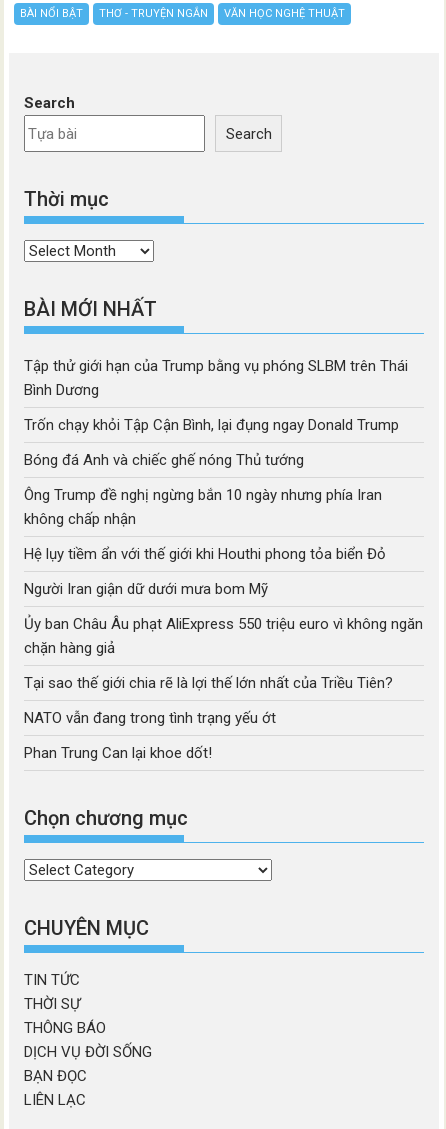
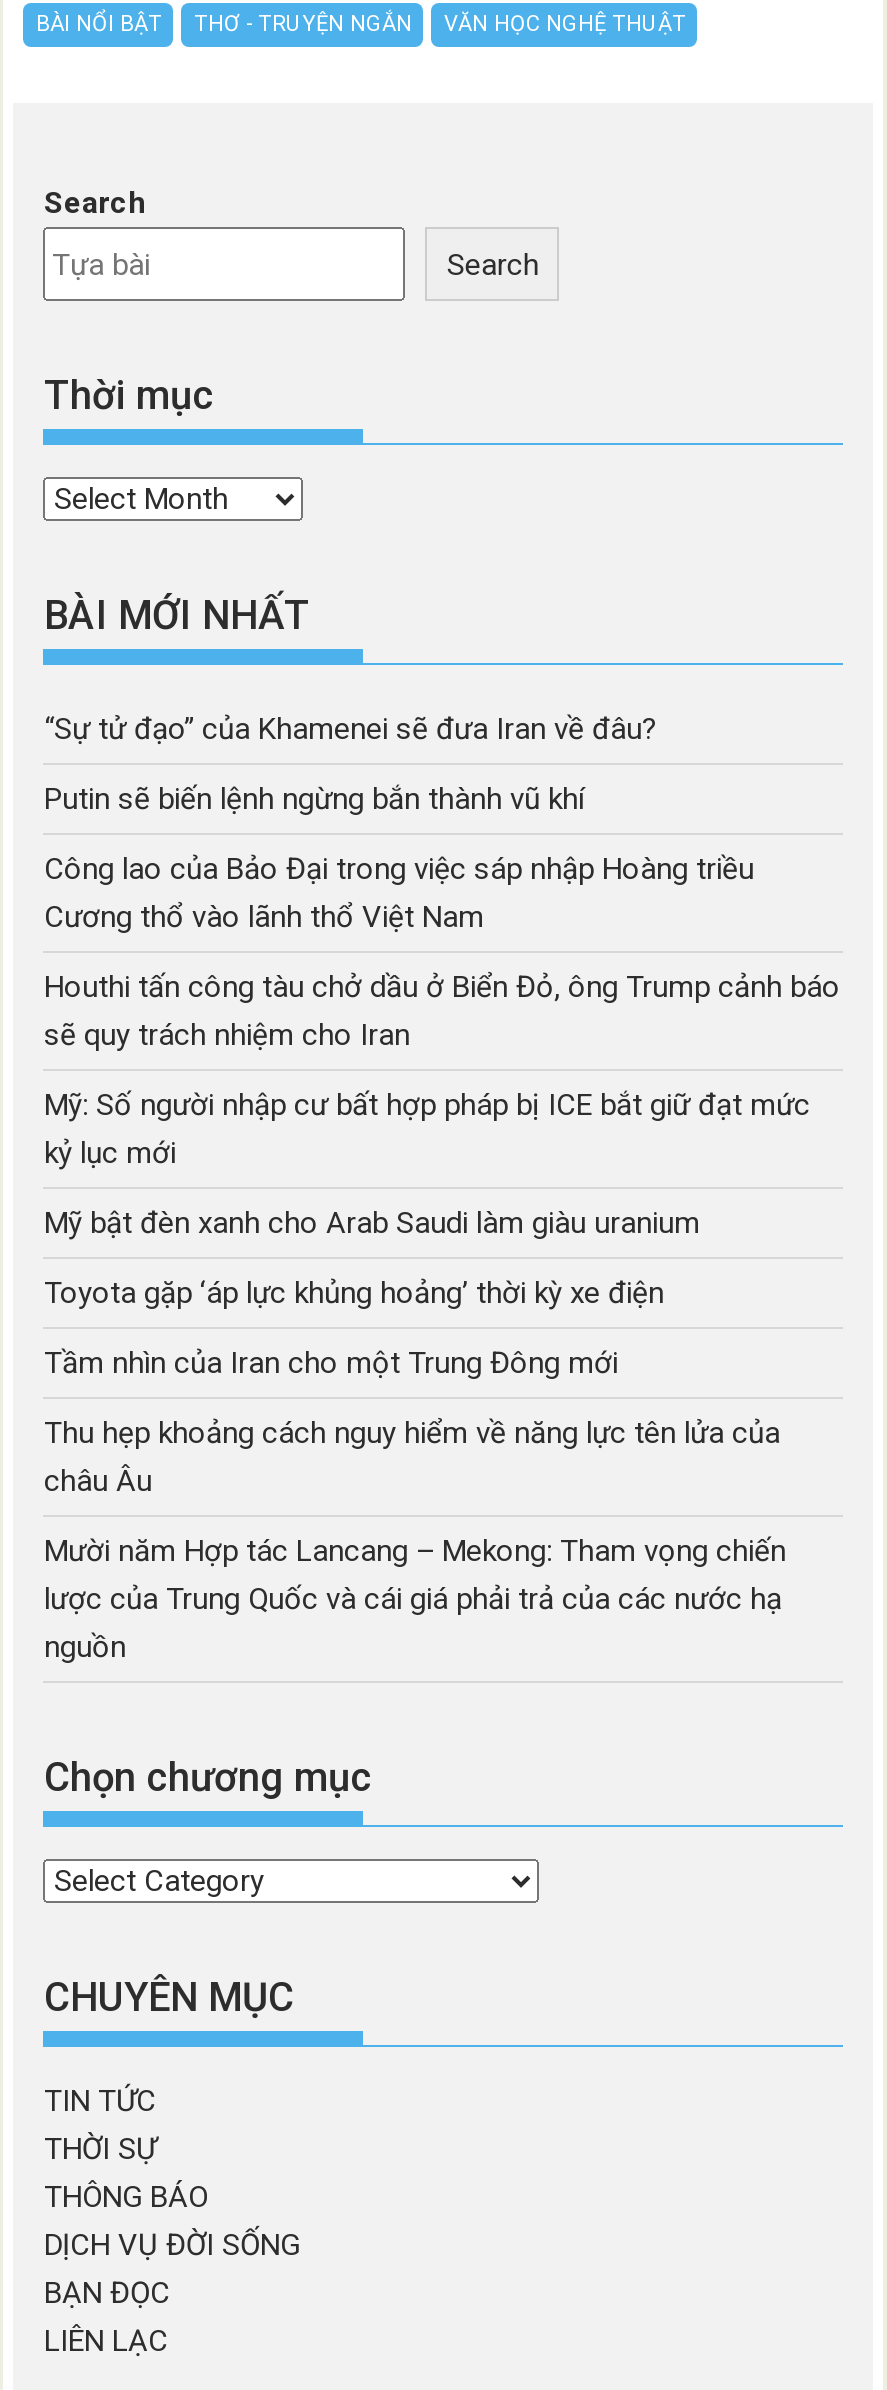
- Tập thử giới hạn của Trump bằng vụ phóng SLBM trên Thái
- Bình Dương
+ “Sự tử đạo” của Khamenei sẽ đưa Iran về đâu?

- Trốn chạy khỏi Tập Cận Bình, lại đụng ngay Donald Trump
+ Putin sẽ biến lệnh ngừng bắn thành vũ khí

- Bóng đá Anh và chiếc ghế nóng Thủ tướng
+ Công lao của Bảo Đại trong việc sáp nhập Hoàng triều
+ Cương thổ vào lãnh thổ Việt Nam

- Ông Trump đề nghị ngừng bắn 10 ngày nhưng phía Iran
- không chấp nhận
+ Houthi tấn công tàu chở dầu ở Biển Đỏ, ông Trump cảnh báo
+ sẽ quy trách nhiệm cho Iran

- Hệ lụy tiềm ẩn với thế giới khi Houthi phong tỏa biển Đỏ
+ Mỹ: Số người nhập cư bất hợp pháp bị ICE bắt giữ đạt mức
+ kỷ lục mới

- Người Iran giận dữ dưới mưa bom Mỹ
+ Mỹ bật đèn xanh cho Arab Saudi làm giàu uranium

- Ủy ban Châu Âu phạt AliExpress 550 triệu euro vì không ngăn
- chặn hàng giả
+ Toyota gặp ‘áp lực khủng hoảng’ thời kỳ xe điện

- Tại sao thế giới chia rẽ là lợi thế lớn nhất của Triều Tiên?
+ Tầm nhìn của Iran cho một Trung Đông mới

- NATO vẫn đang trong tình trạng yếu ớt
+ Thu hẹp khoảng cách nguy hiểm về năng lực tên lửa của
+ châu Âu

- Phan Trung Can lại khoe dốt!
+ Mười năm Hợp tác Lancang – Mekong: Tham vọng chiến
+ lược của Trung Quốc và cái giá phải trả của các nước hạ
+ nguồn
